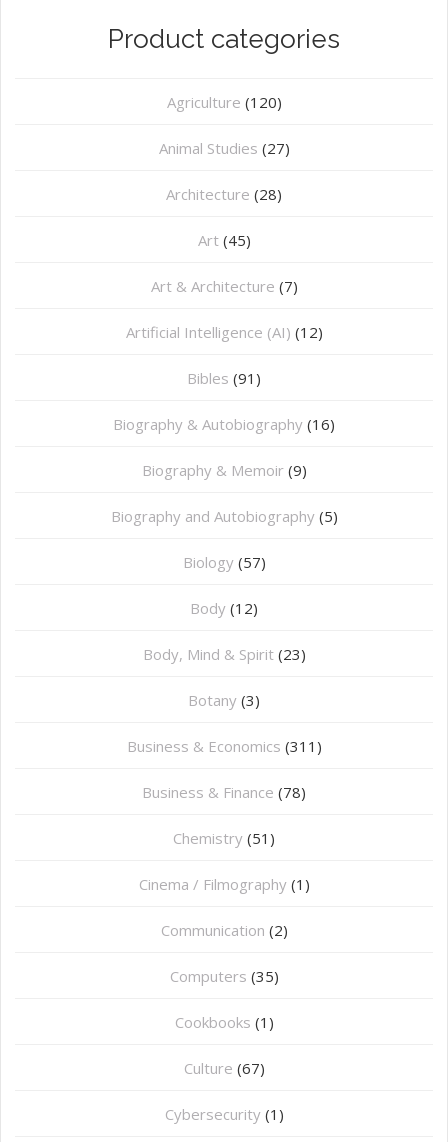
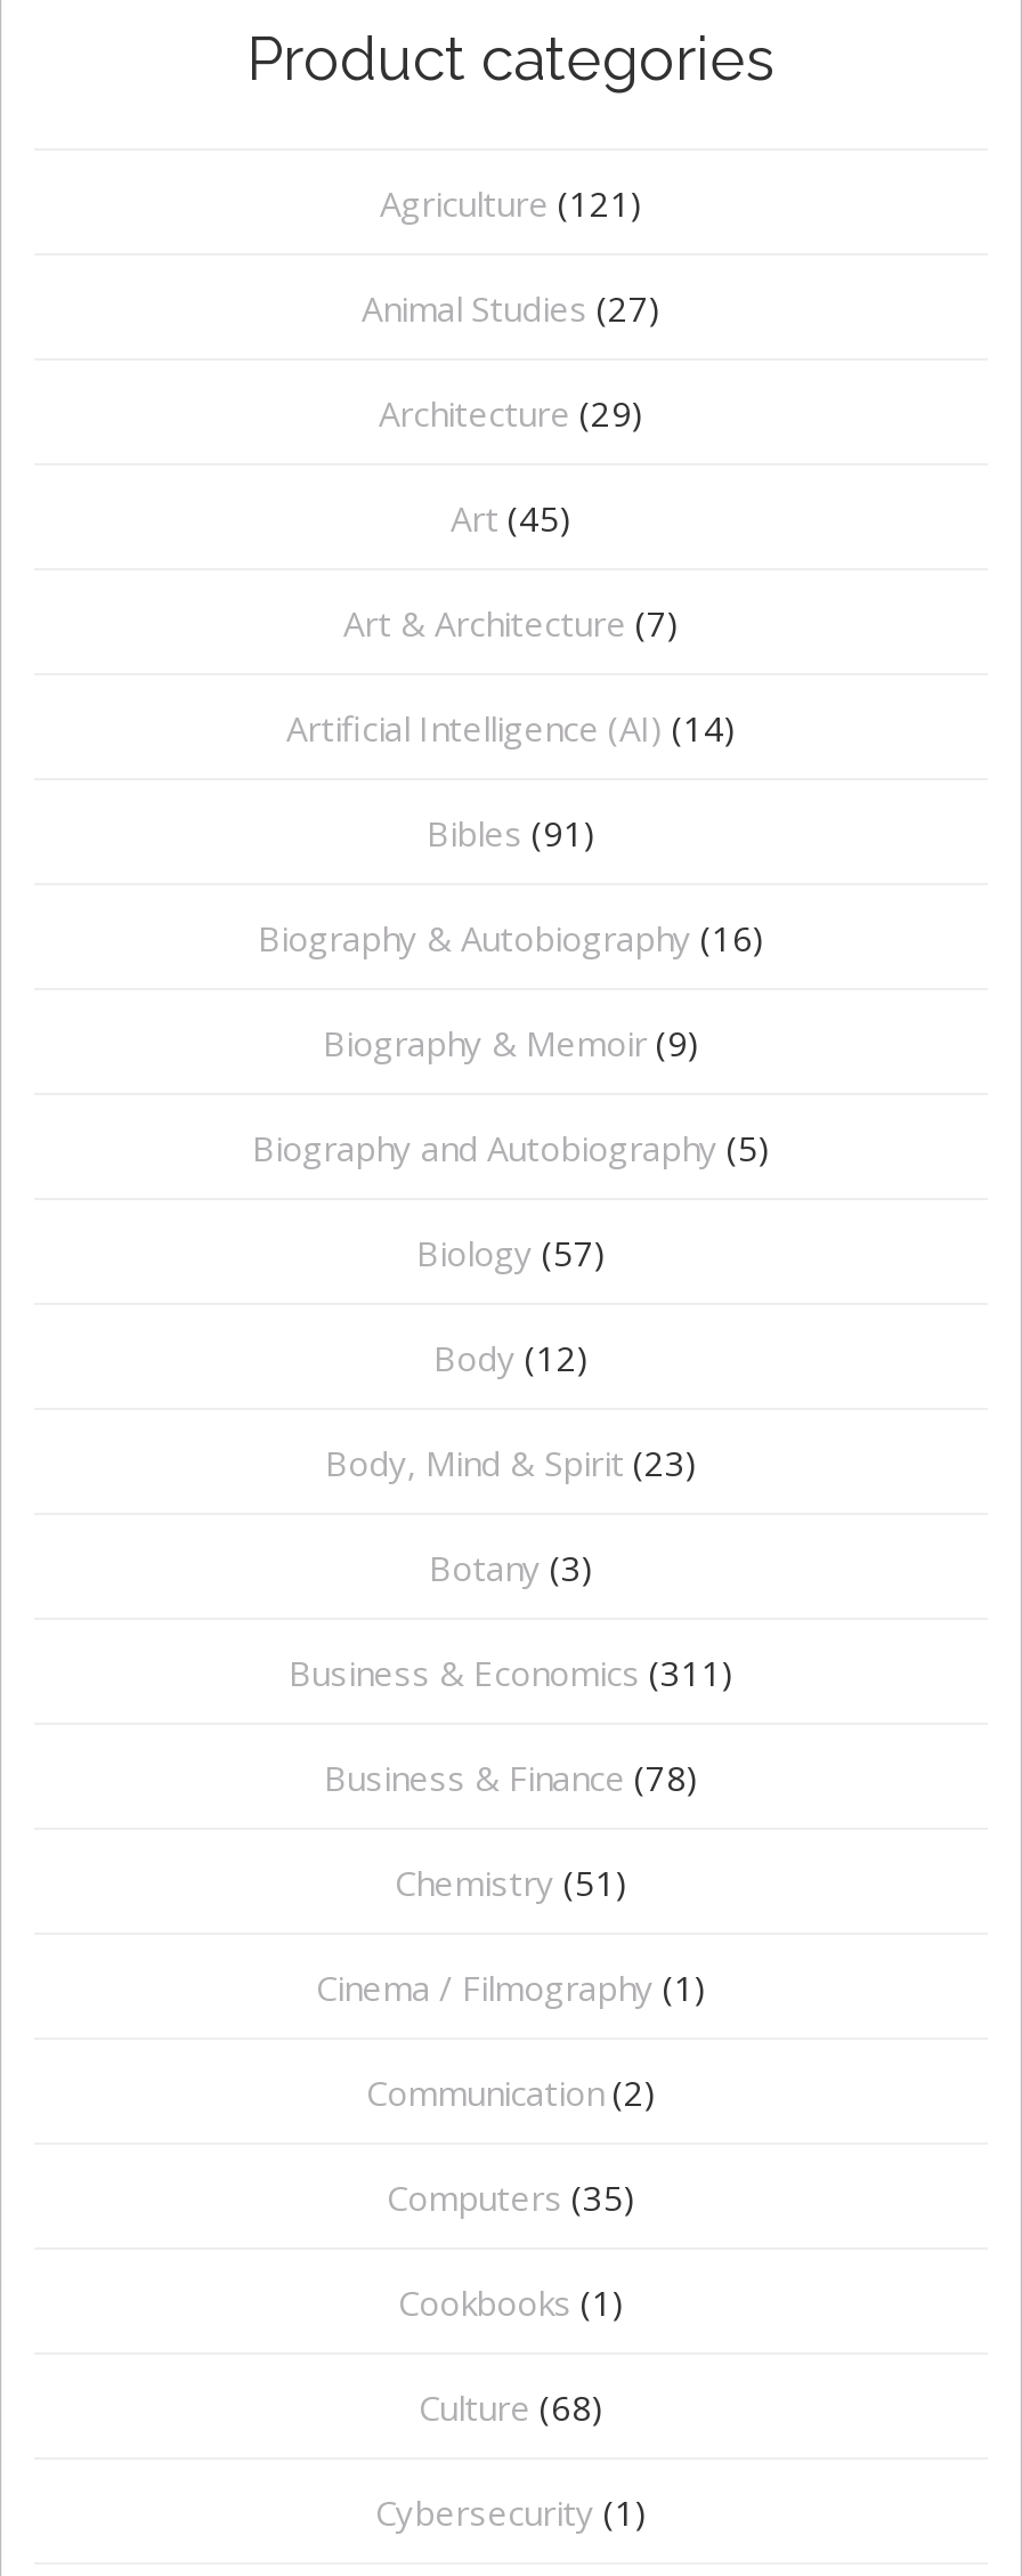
- Agriculture (120)
+ Agriculture (121)

- Architecture (28)
+ Architecture (29)

- Artificial Intelligence (AI) (12)
+ Artificial Intelligence (AI) (14)

- Culture (67)
+ Culture (68)
